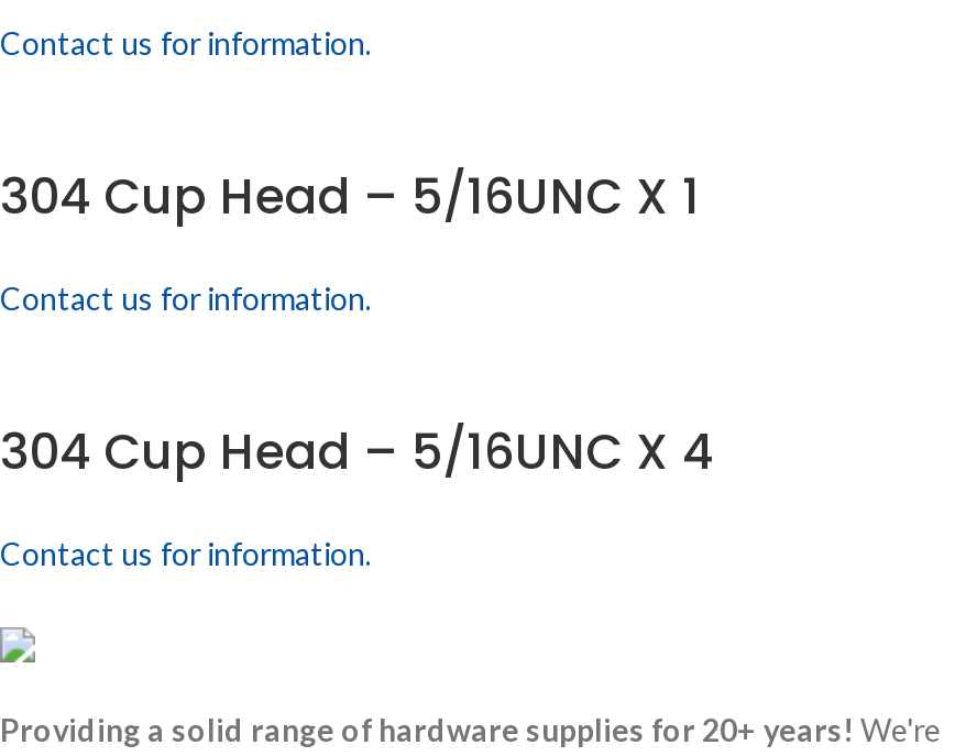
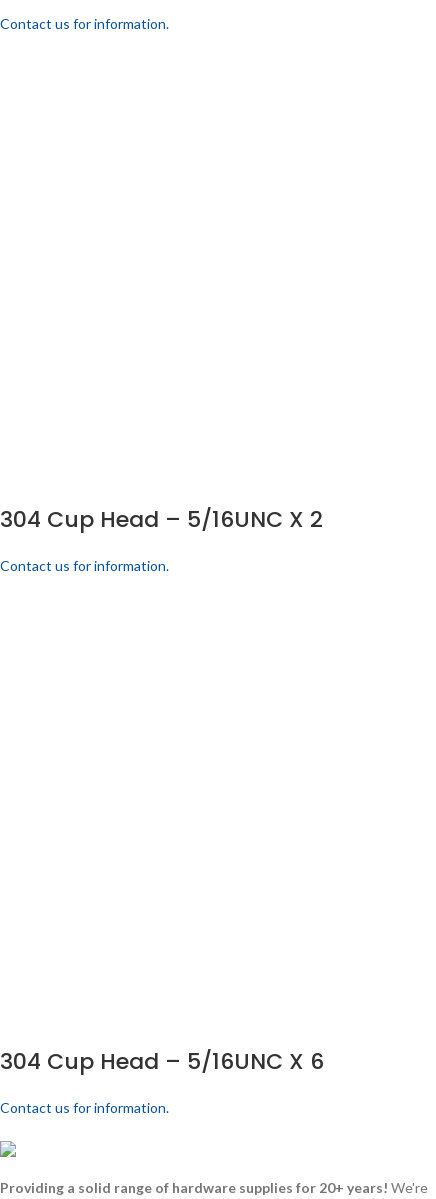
- 304 Cup Head – 5/16UNC X 1
+ 304 Cup Head – 5/16UNC X 2

- 304 Cup Head – 5/16UNC X 4
+ 304 Cup Head – 5/16UNC X 6
